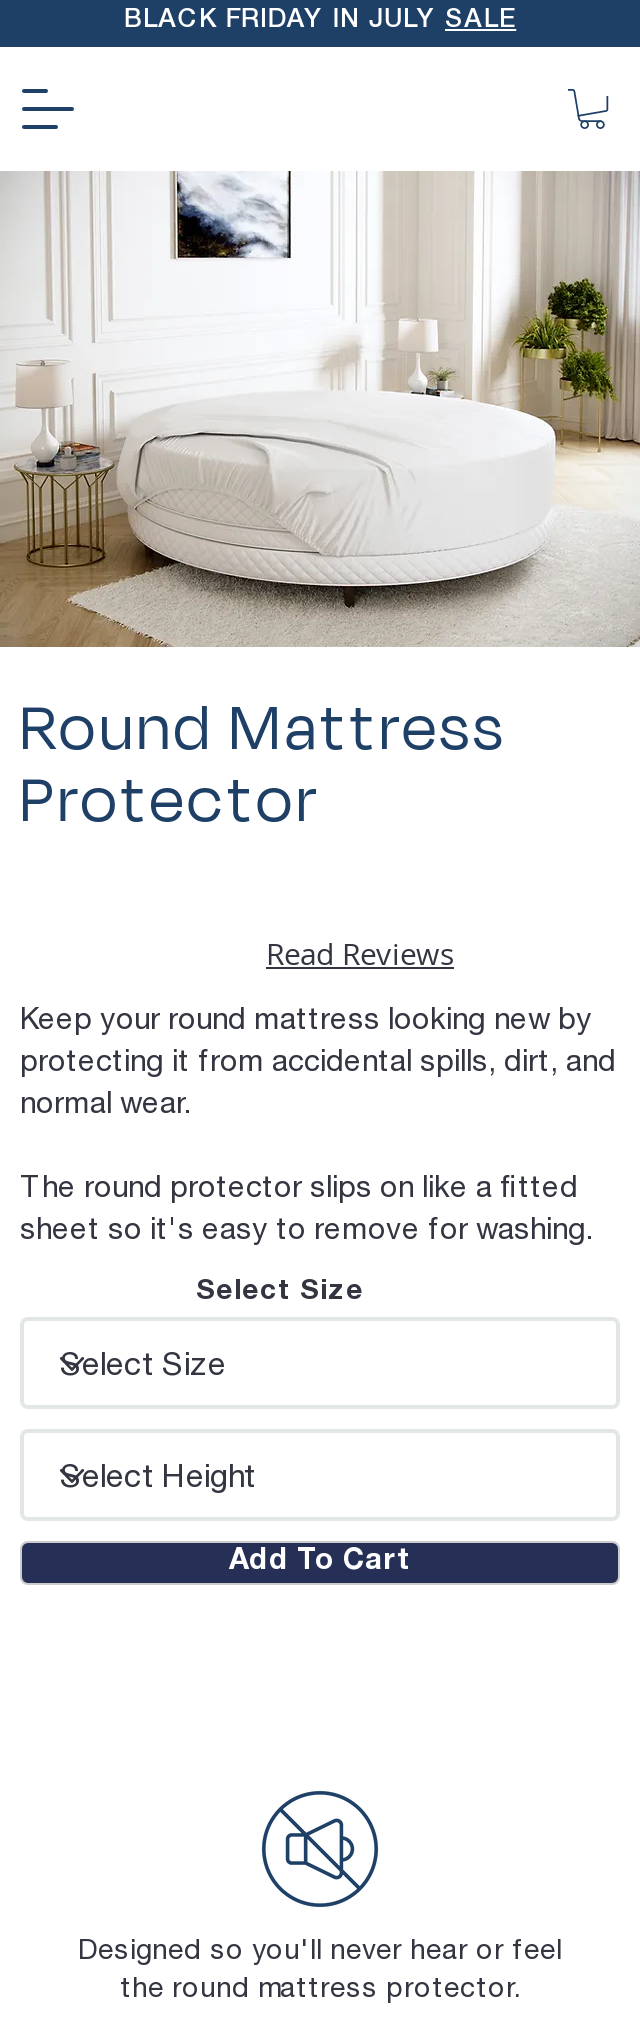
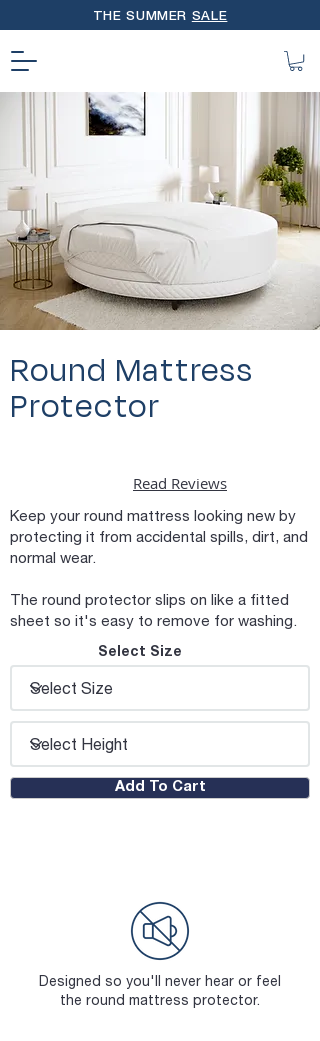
- BLACK FRIDAY IN JULY SALE
+ THE SUMMER SALE
